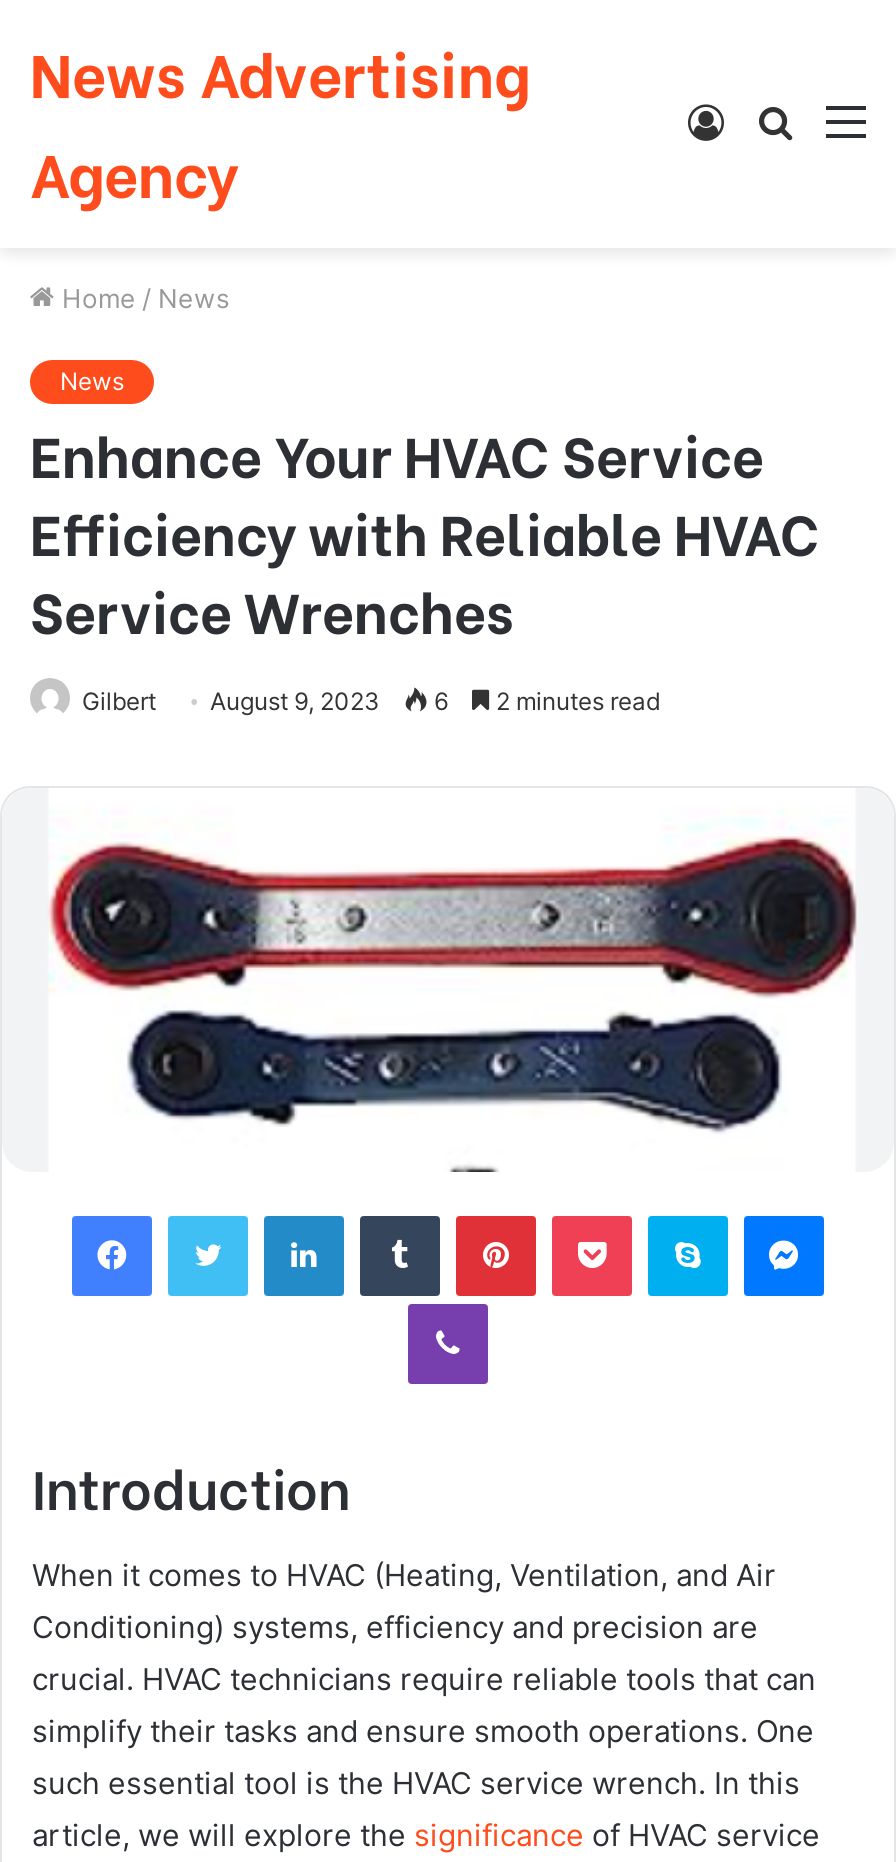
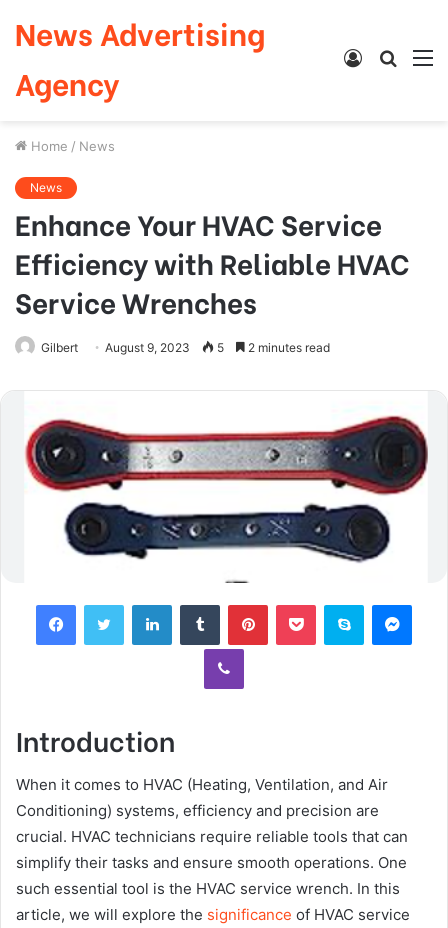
- Gilbert August 9, 2023 6 2 minutes read
+ Gilbert August 9, 2023 5 2 minutes read
